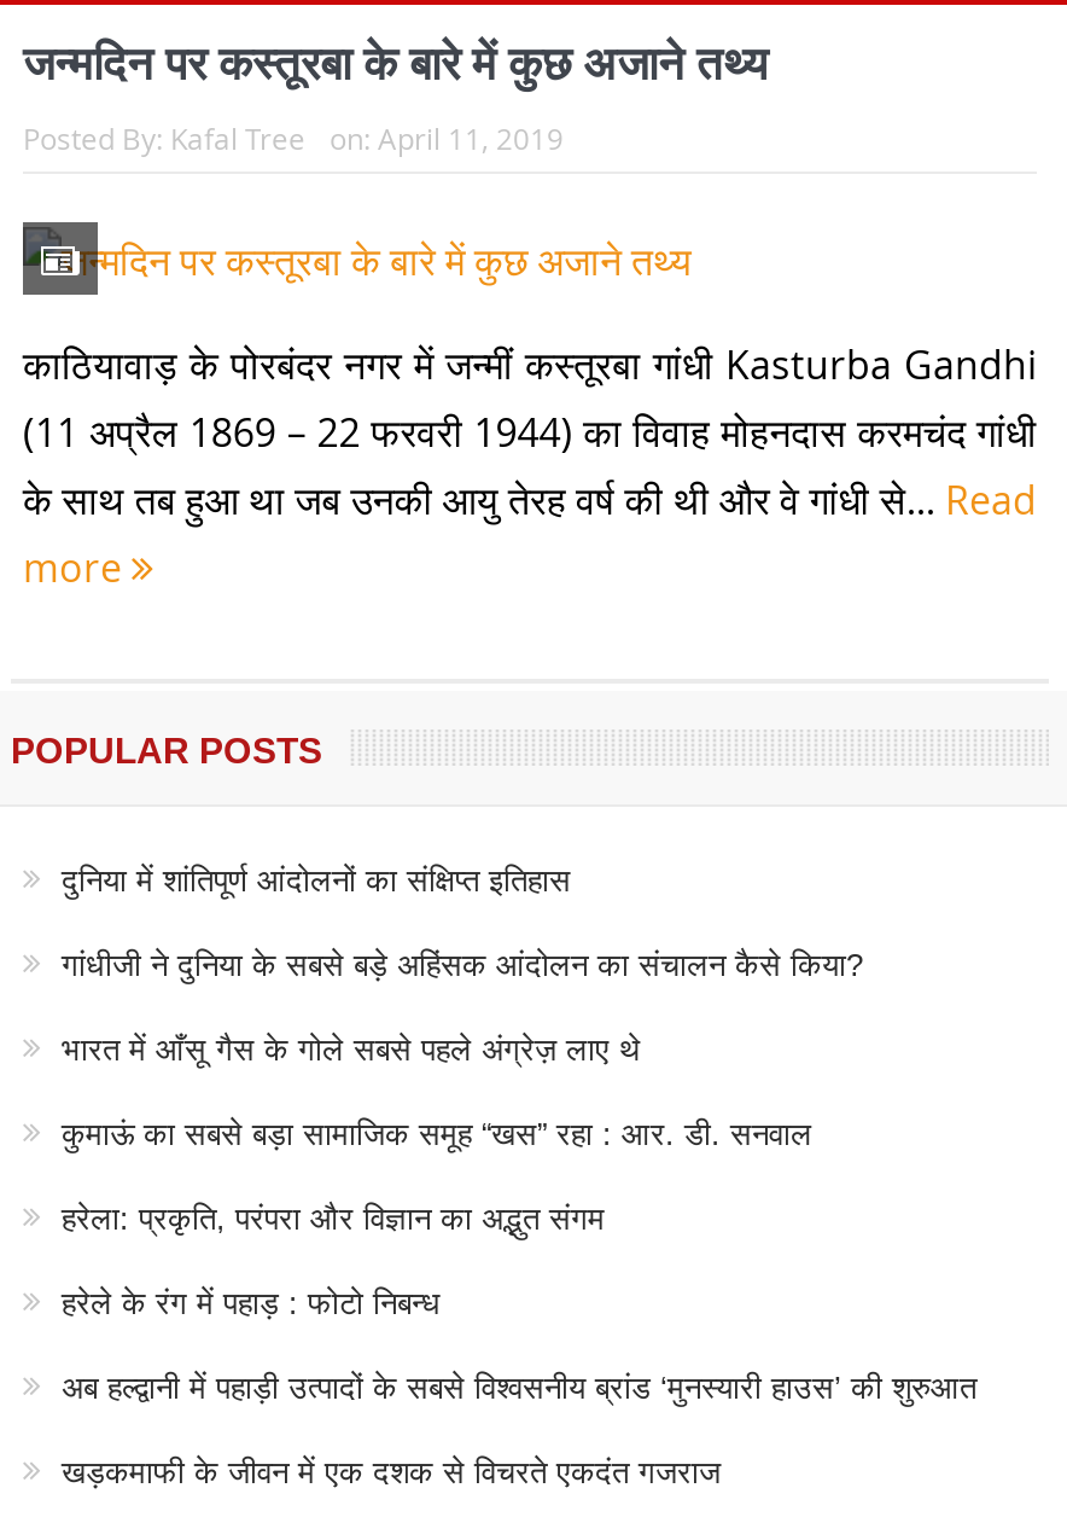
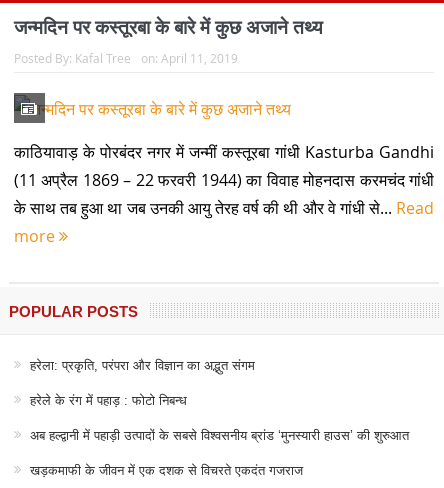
- दुनिया में शांतिपूर्ण आंदोलनों का संक्षिप्त इतिहास
- गांधीजी ने दुनिया के सबसे बड़े अहिंसक आंदोलन का संचालन कैसे किया?
- भारत में आँसू गैस के गोले सबसे पहले अंग्रेज़ लाए थे
- कुमाऊं का सबसे बड़ा सामाजिक समूह “खस” रहा : आर. डी. सनवाल
